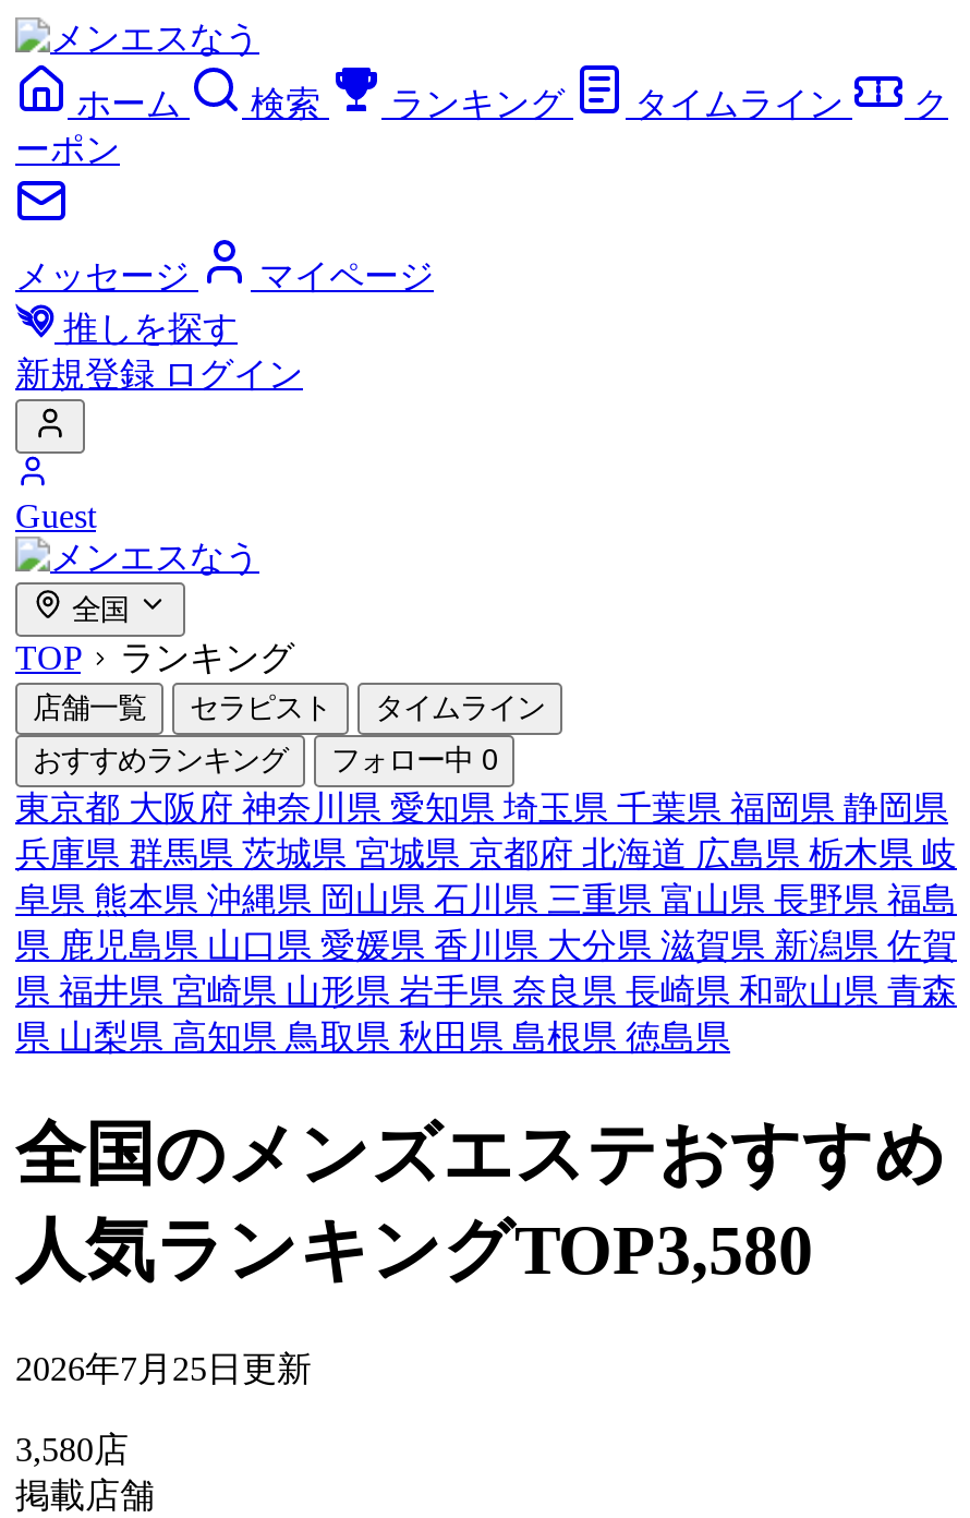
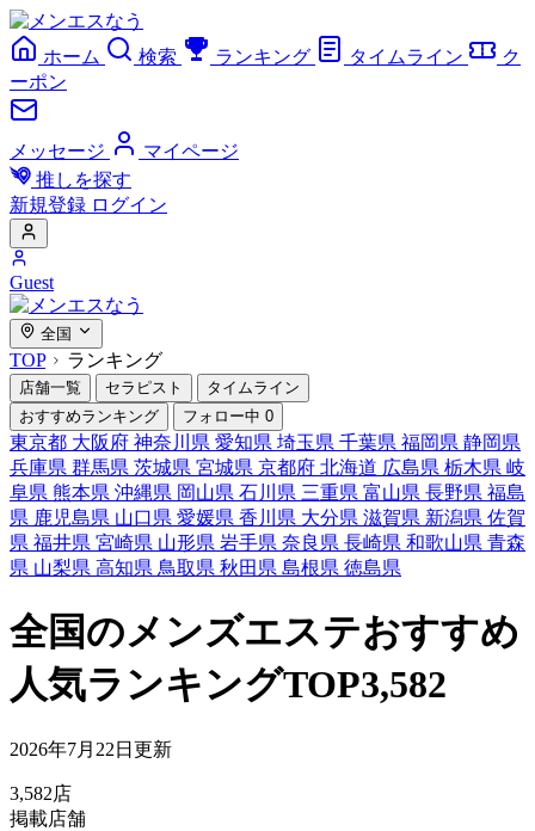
- 人気ランキングTOP3,580
+ 人気ランキングTOP3,582

- 2026年7月25日更新
+ 2026年7月22日更新

- 3,580店
+ 3,582店
